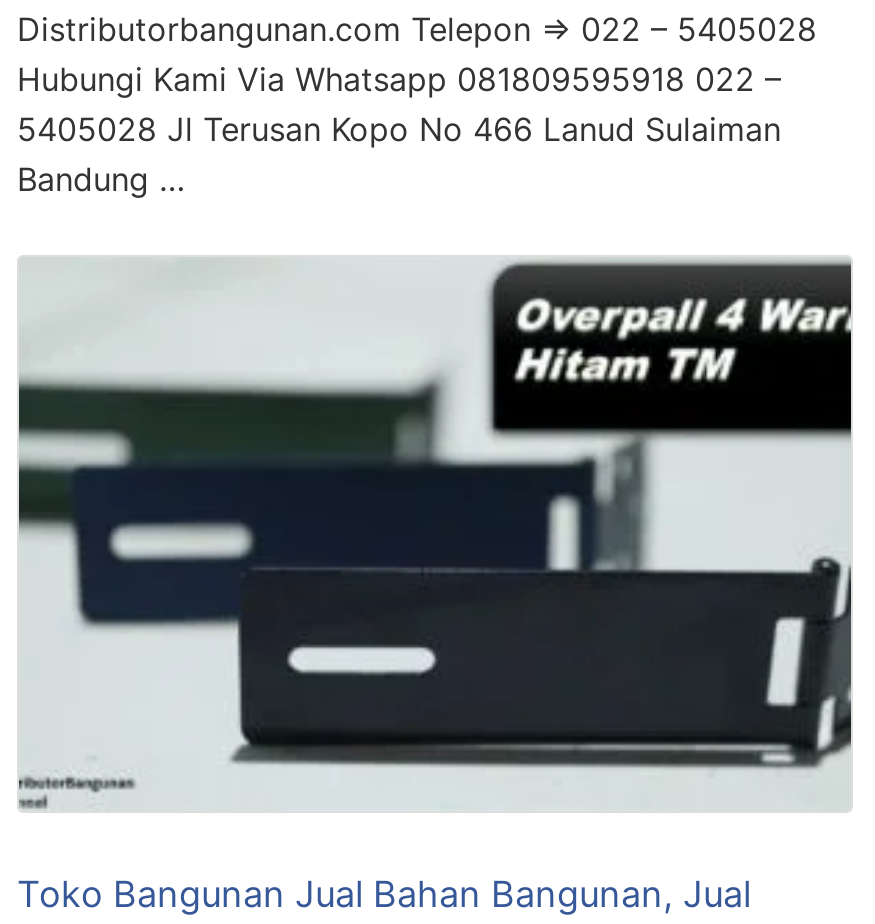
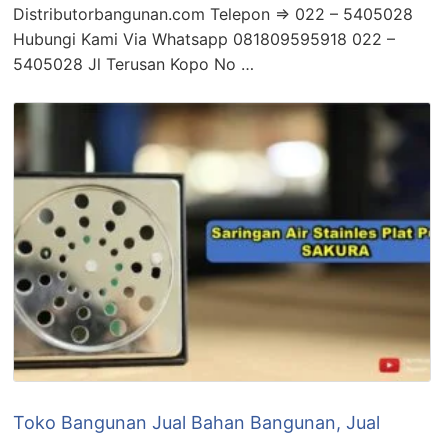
- 5405028 Jl Terusan Kopo No 466 Lanud Sulaiman
- Bandung …
+ 5405028 Jl Terusan Kopo No …

- [image]
+ [image]
